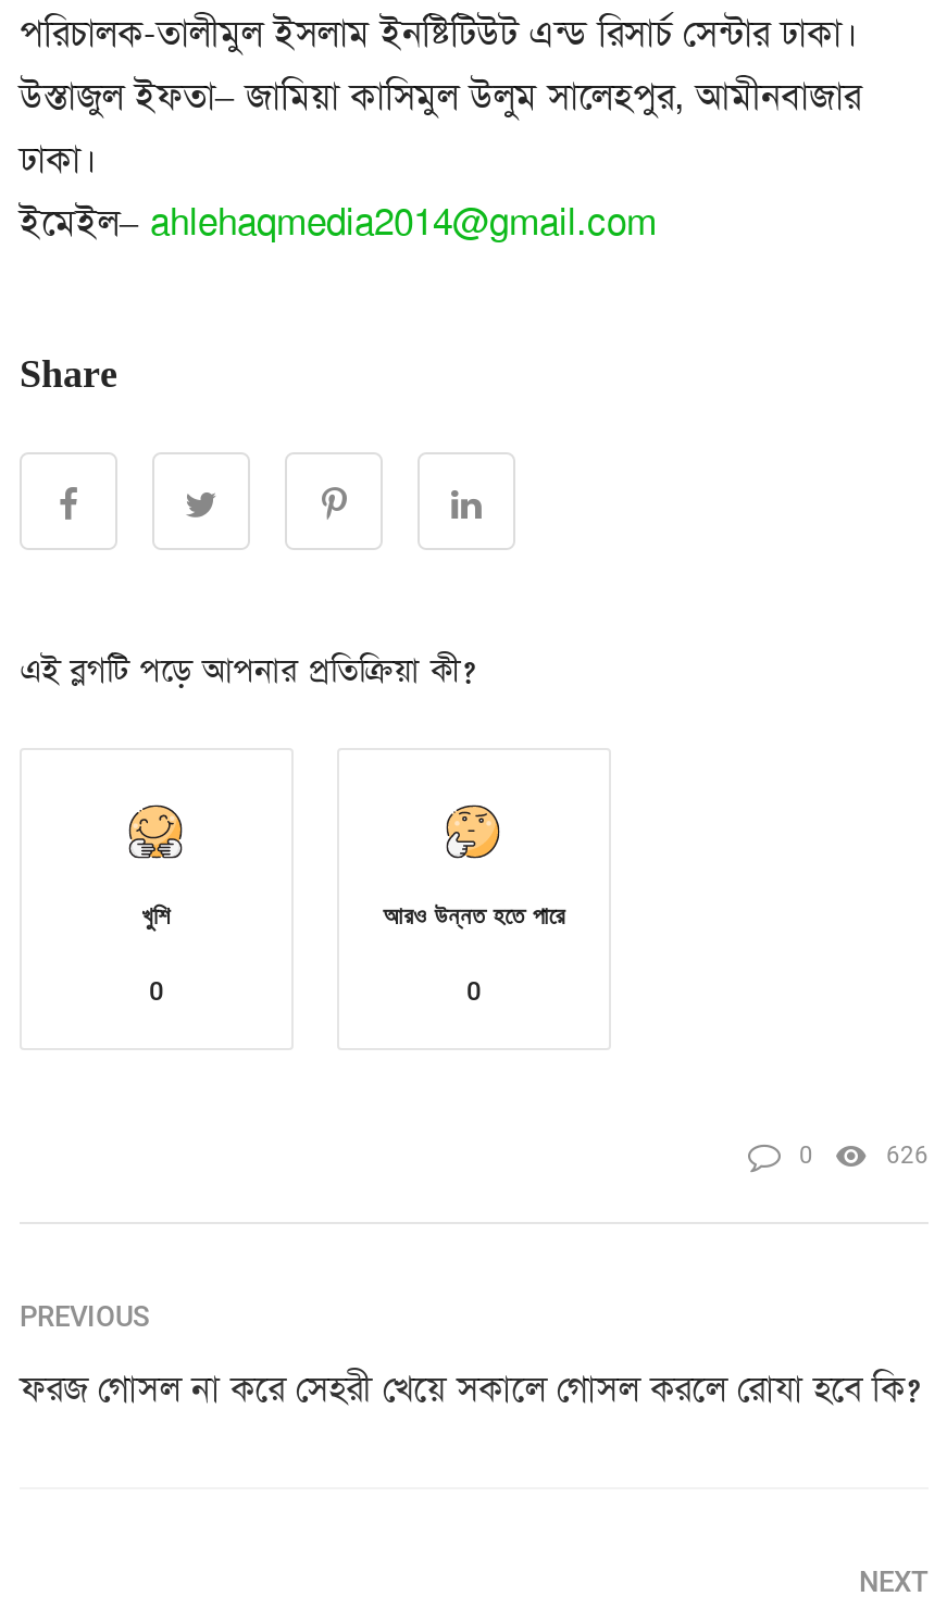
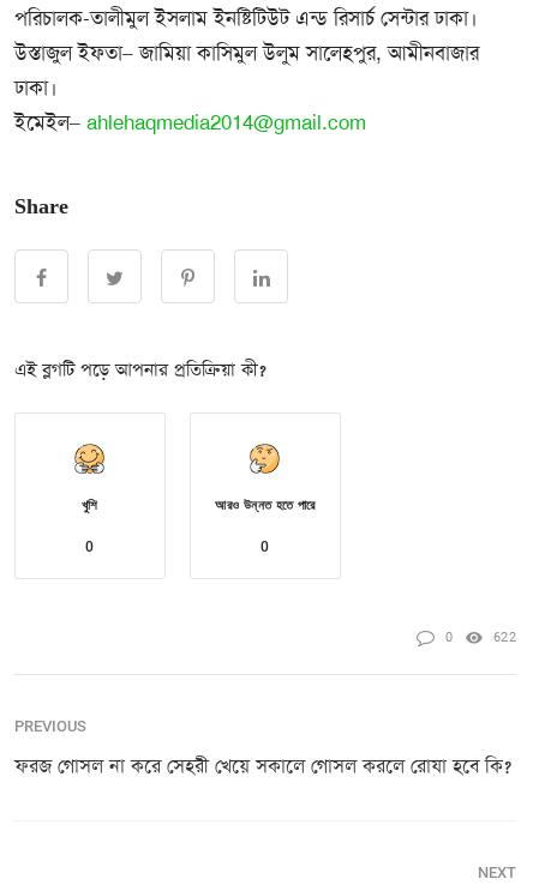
- 626
+ 622
